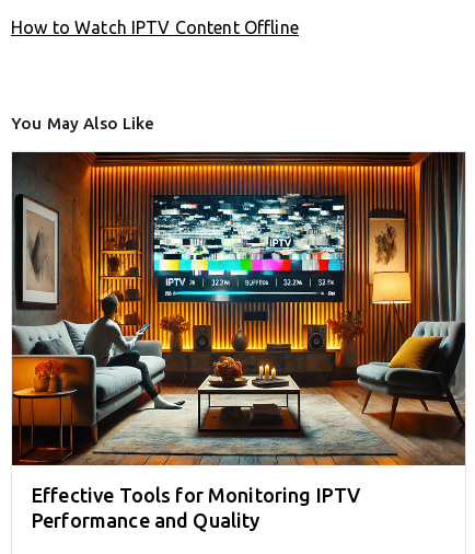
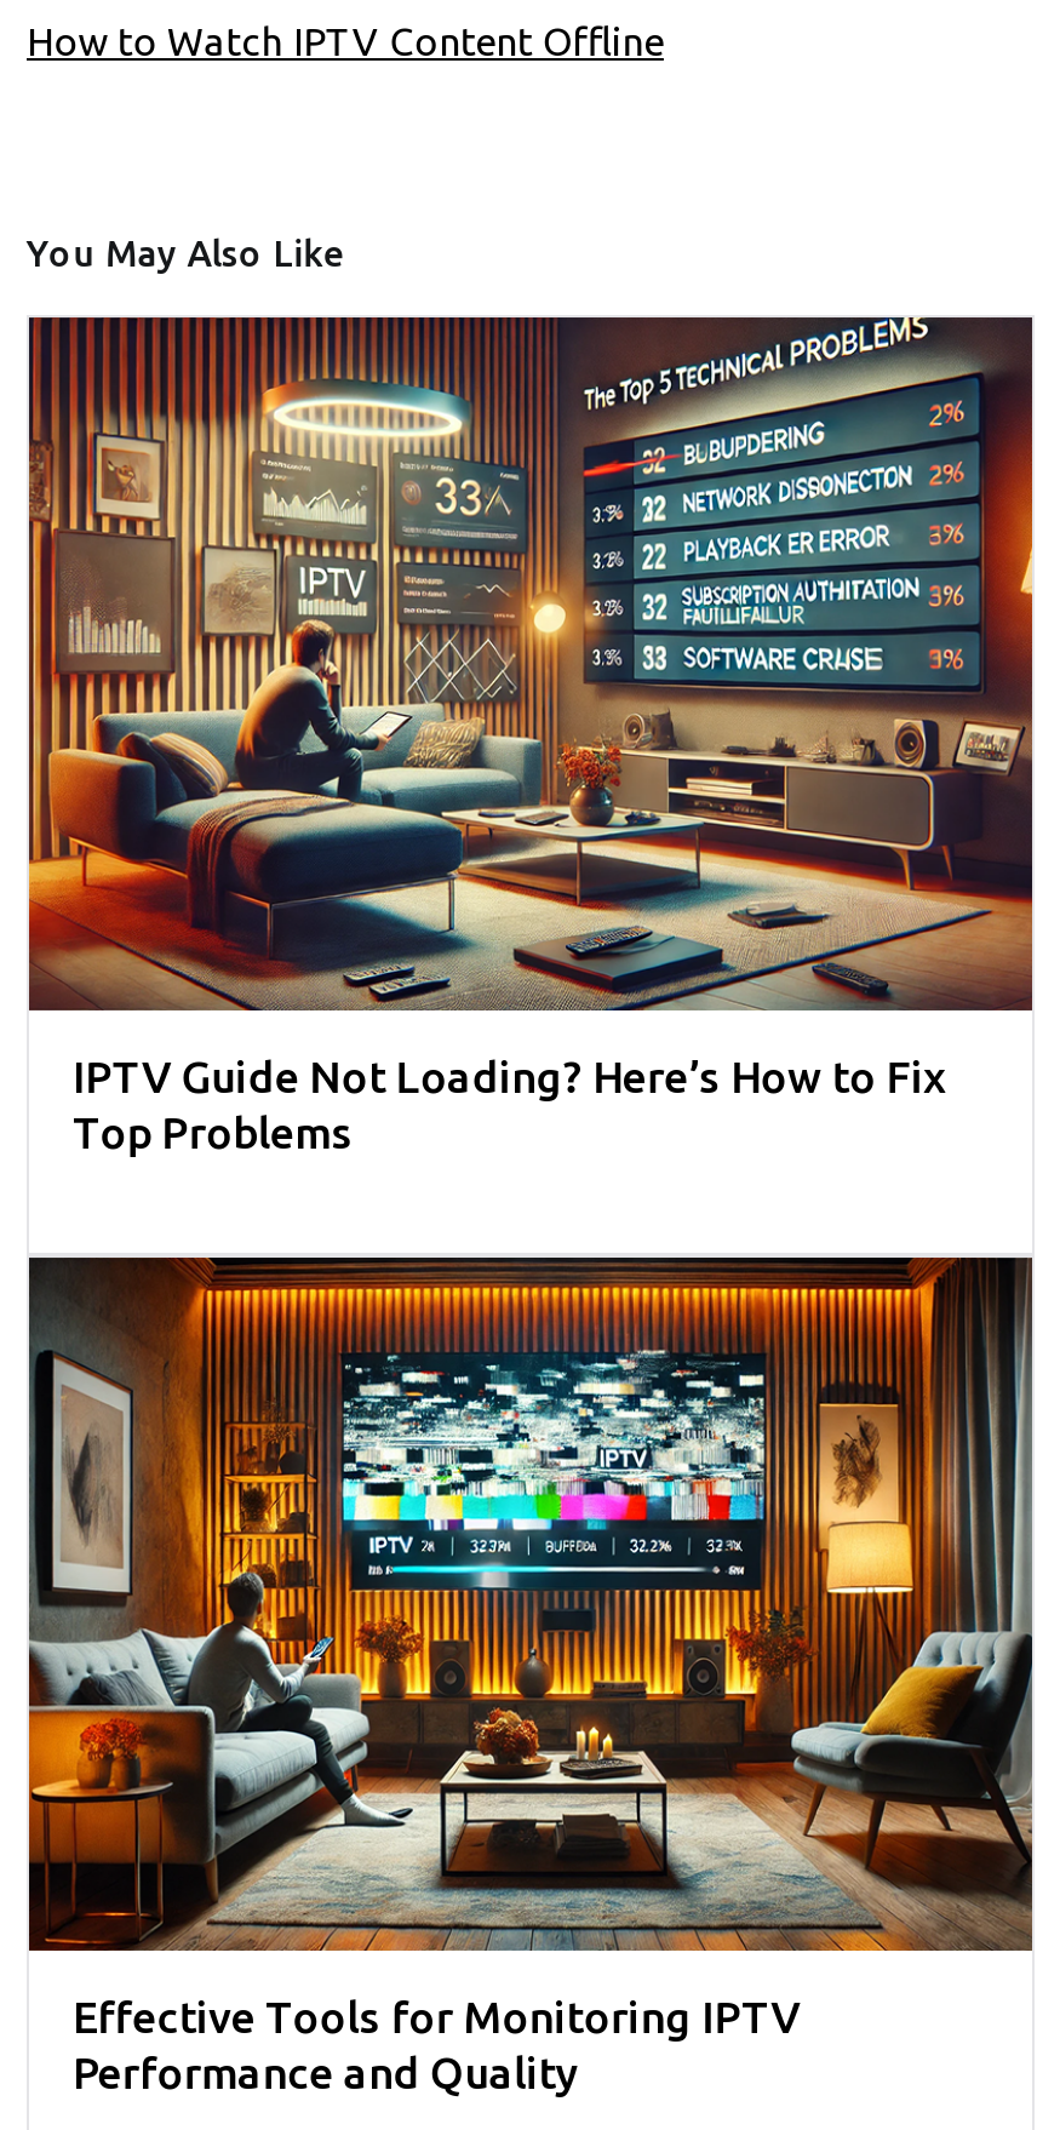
+ [image]
+ IPTV Guide Not Loading? Here’s How to Fix
+ Top Problems
